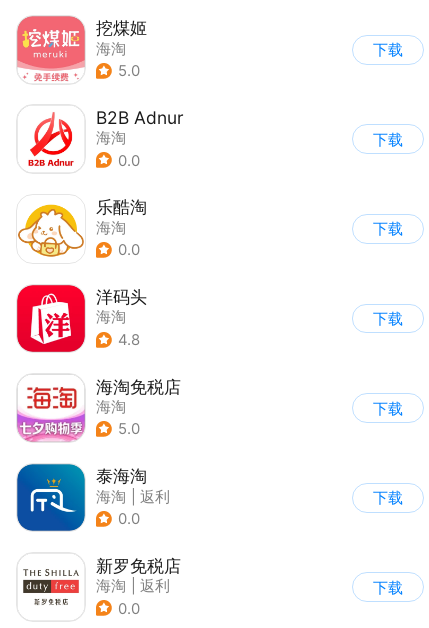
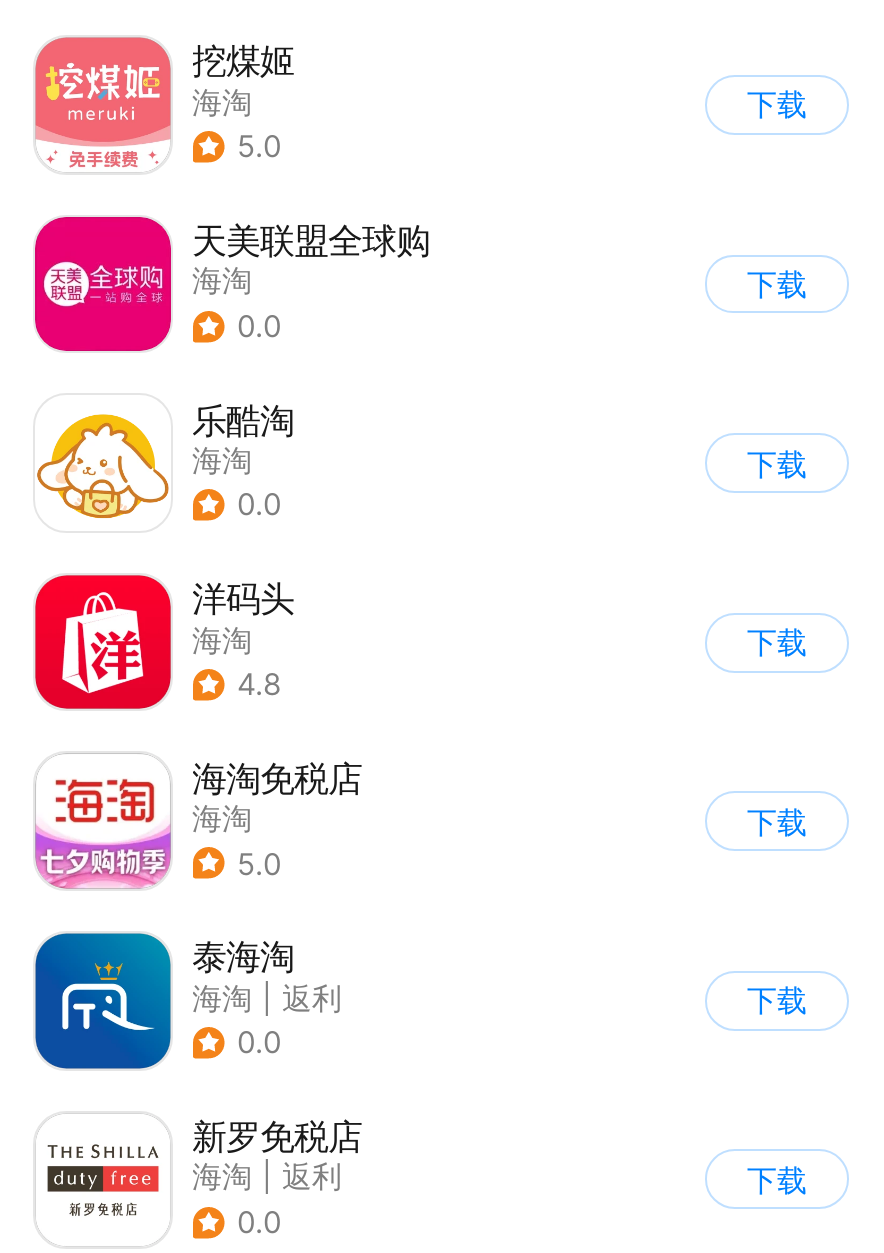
- [image]
- B2B Adnur
+ [image]
+ 天美联盟全球购
